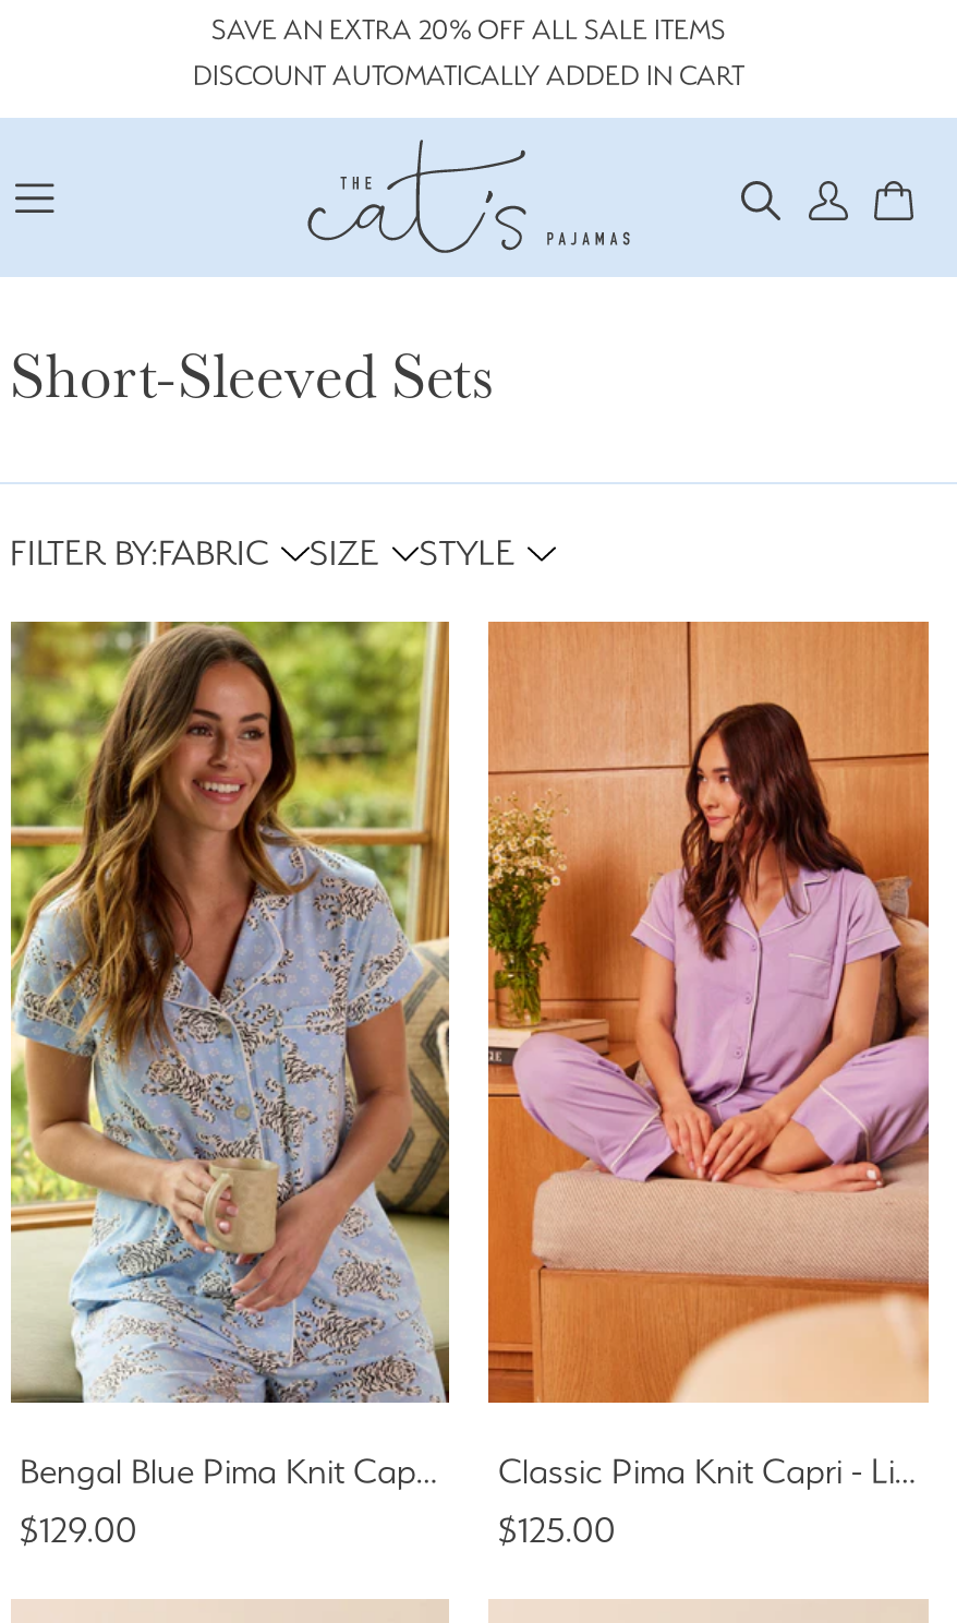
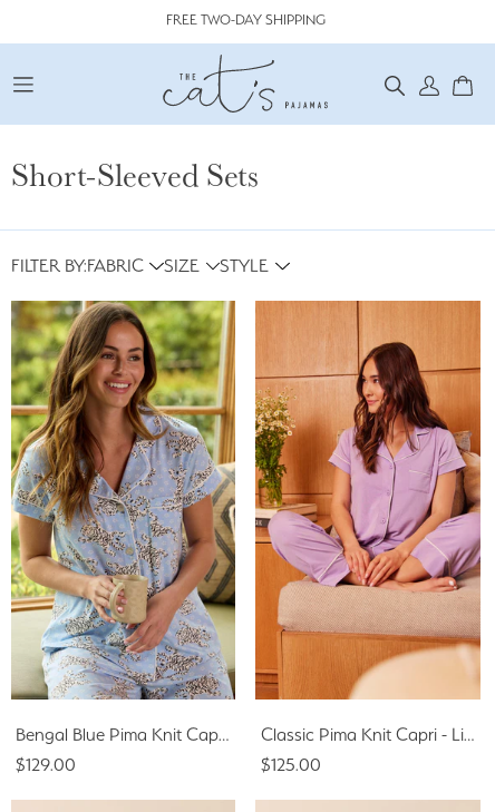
- SAVE AN EXTRA 20% OFF ALL SALE ITEMS
- DISCOUNT AUTOMATICALLY ADDED IN CART
+ FREE TWO-DAY SHIPPING
